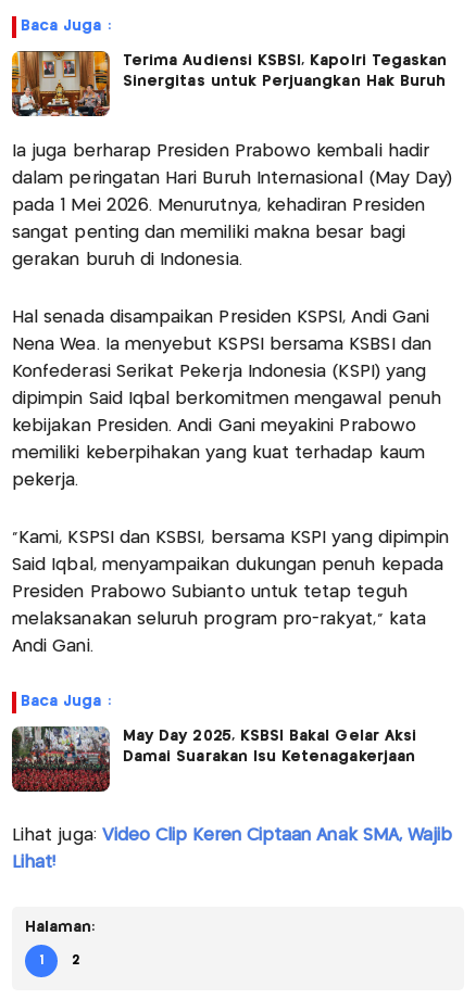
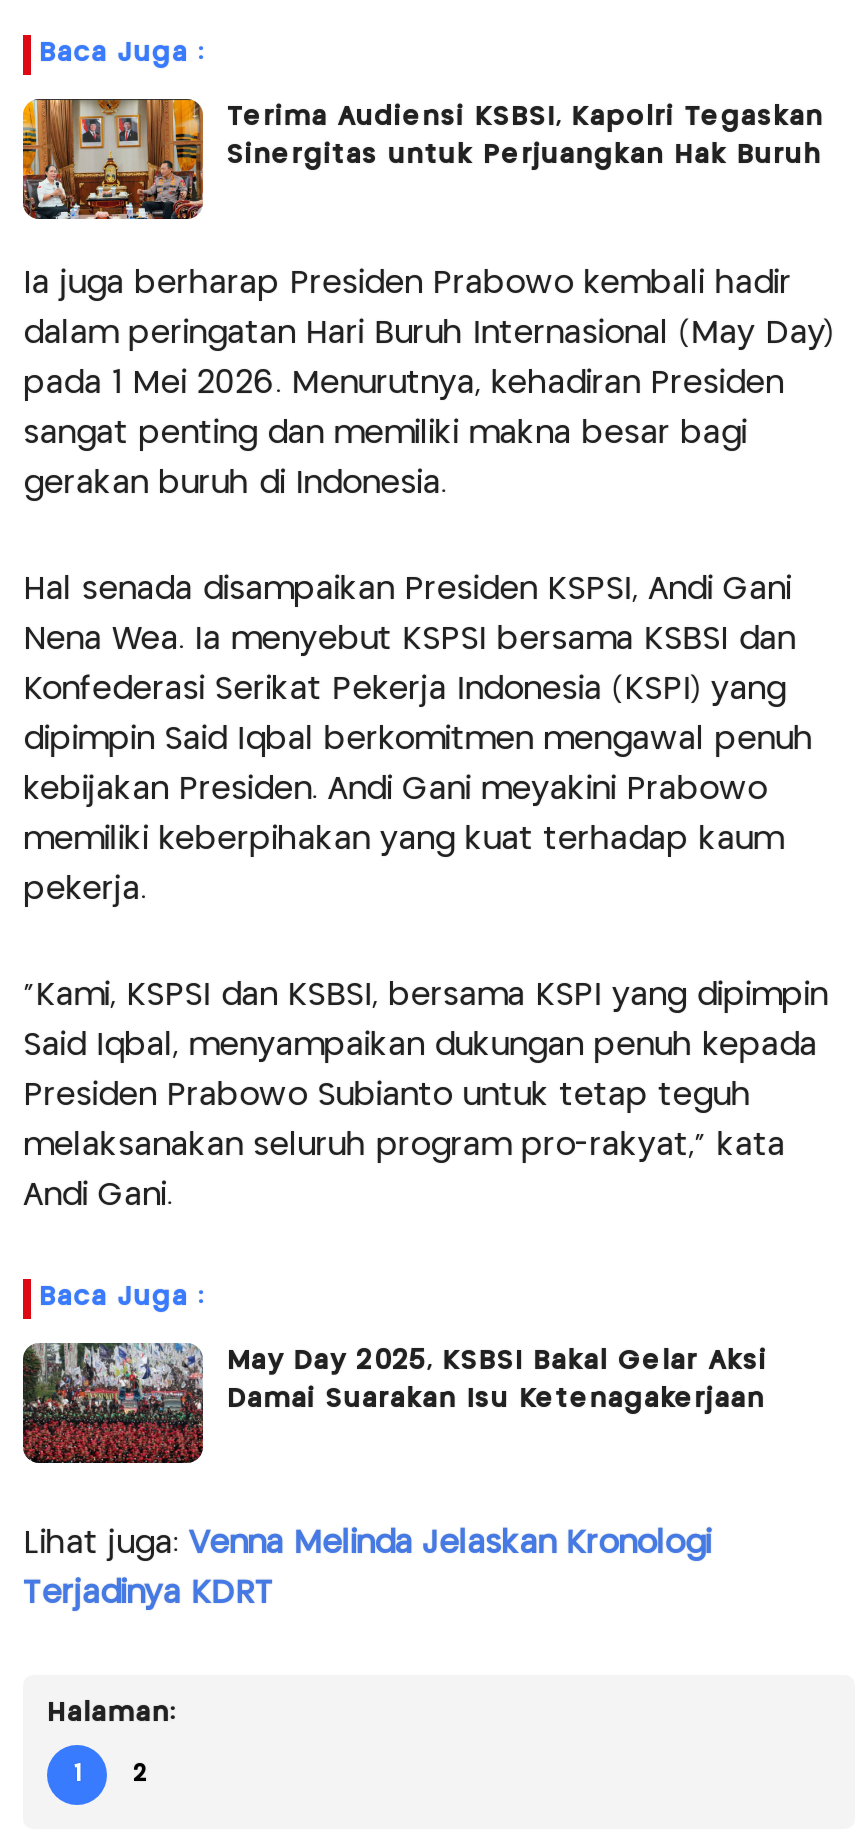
- Lihat juga: Video Clip Keren Ciptaan Anak SMA, Wajib
+ Lihat juga: Venna Melinda Jelaskan Kronologi

- Lihat!
+ Terjadinya KDRT
